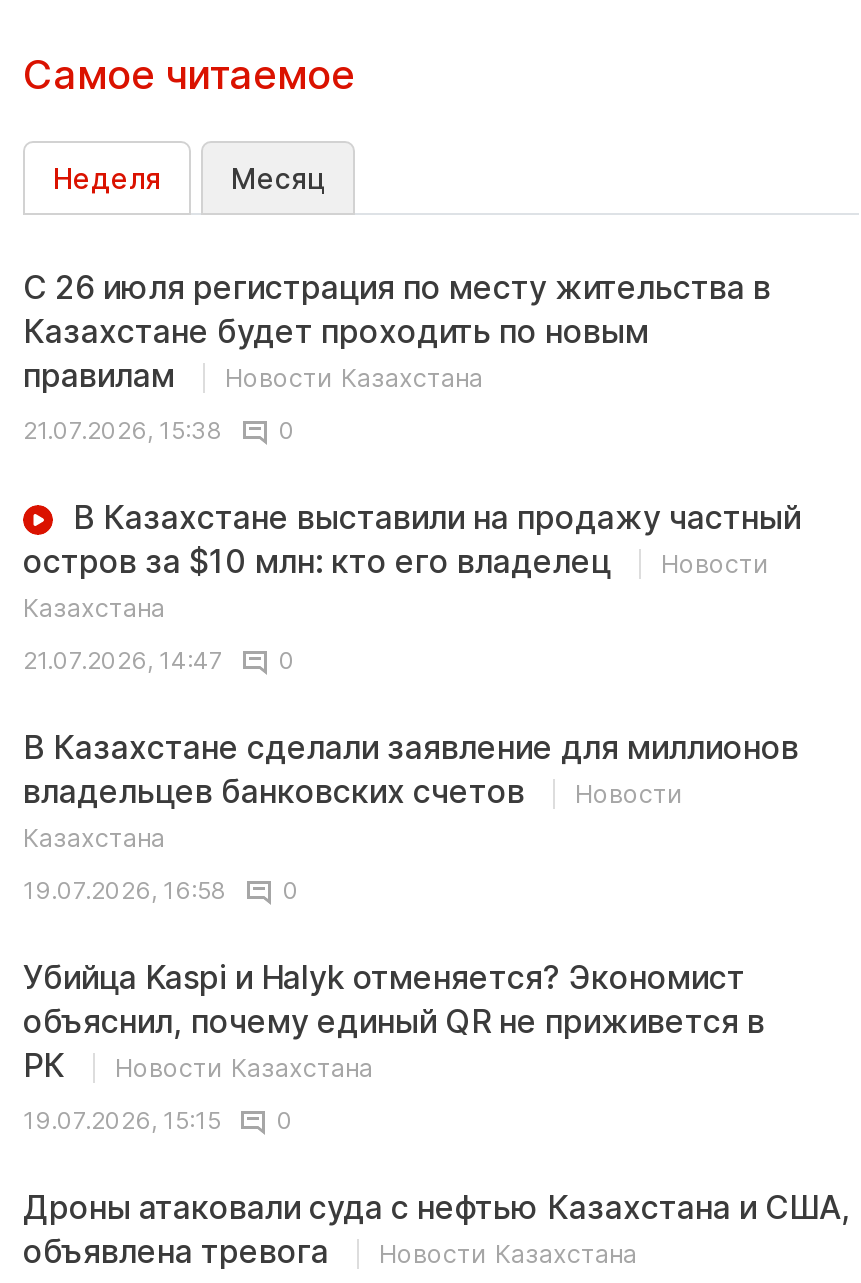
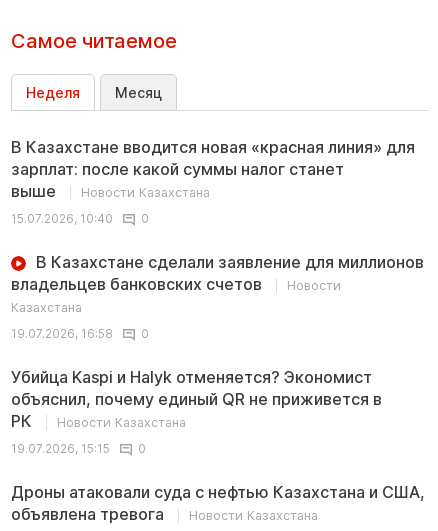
- С 26 июля регистрация по месту жительства в
- Казахстане будет проходить по новым
- правилам
+ В Казахстане вводится новая «красная линия» для
+ зарплат: после какой суммы налог станет
+ выше

- 21.07.2026, 15:38
- 0
- В Казахстане выставили на продажу частный
- остров за $10 млн: кто его владелец
- Новости
- Казахстана
- 21.07.2026, 14:47
+ 15.07.2026, 10:40
